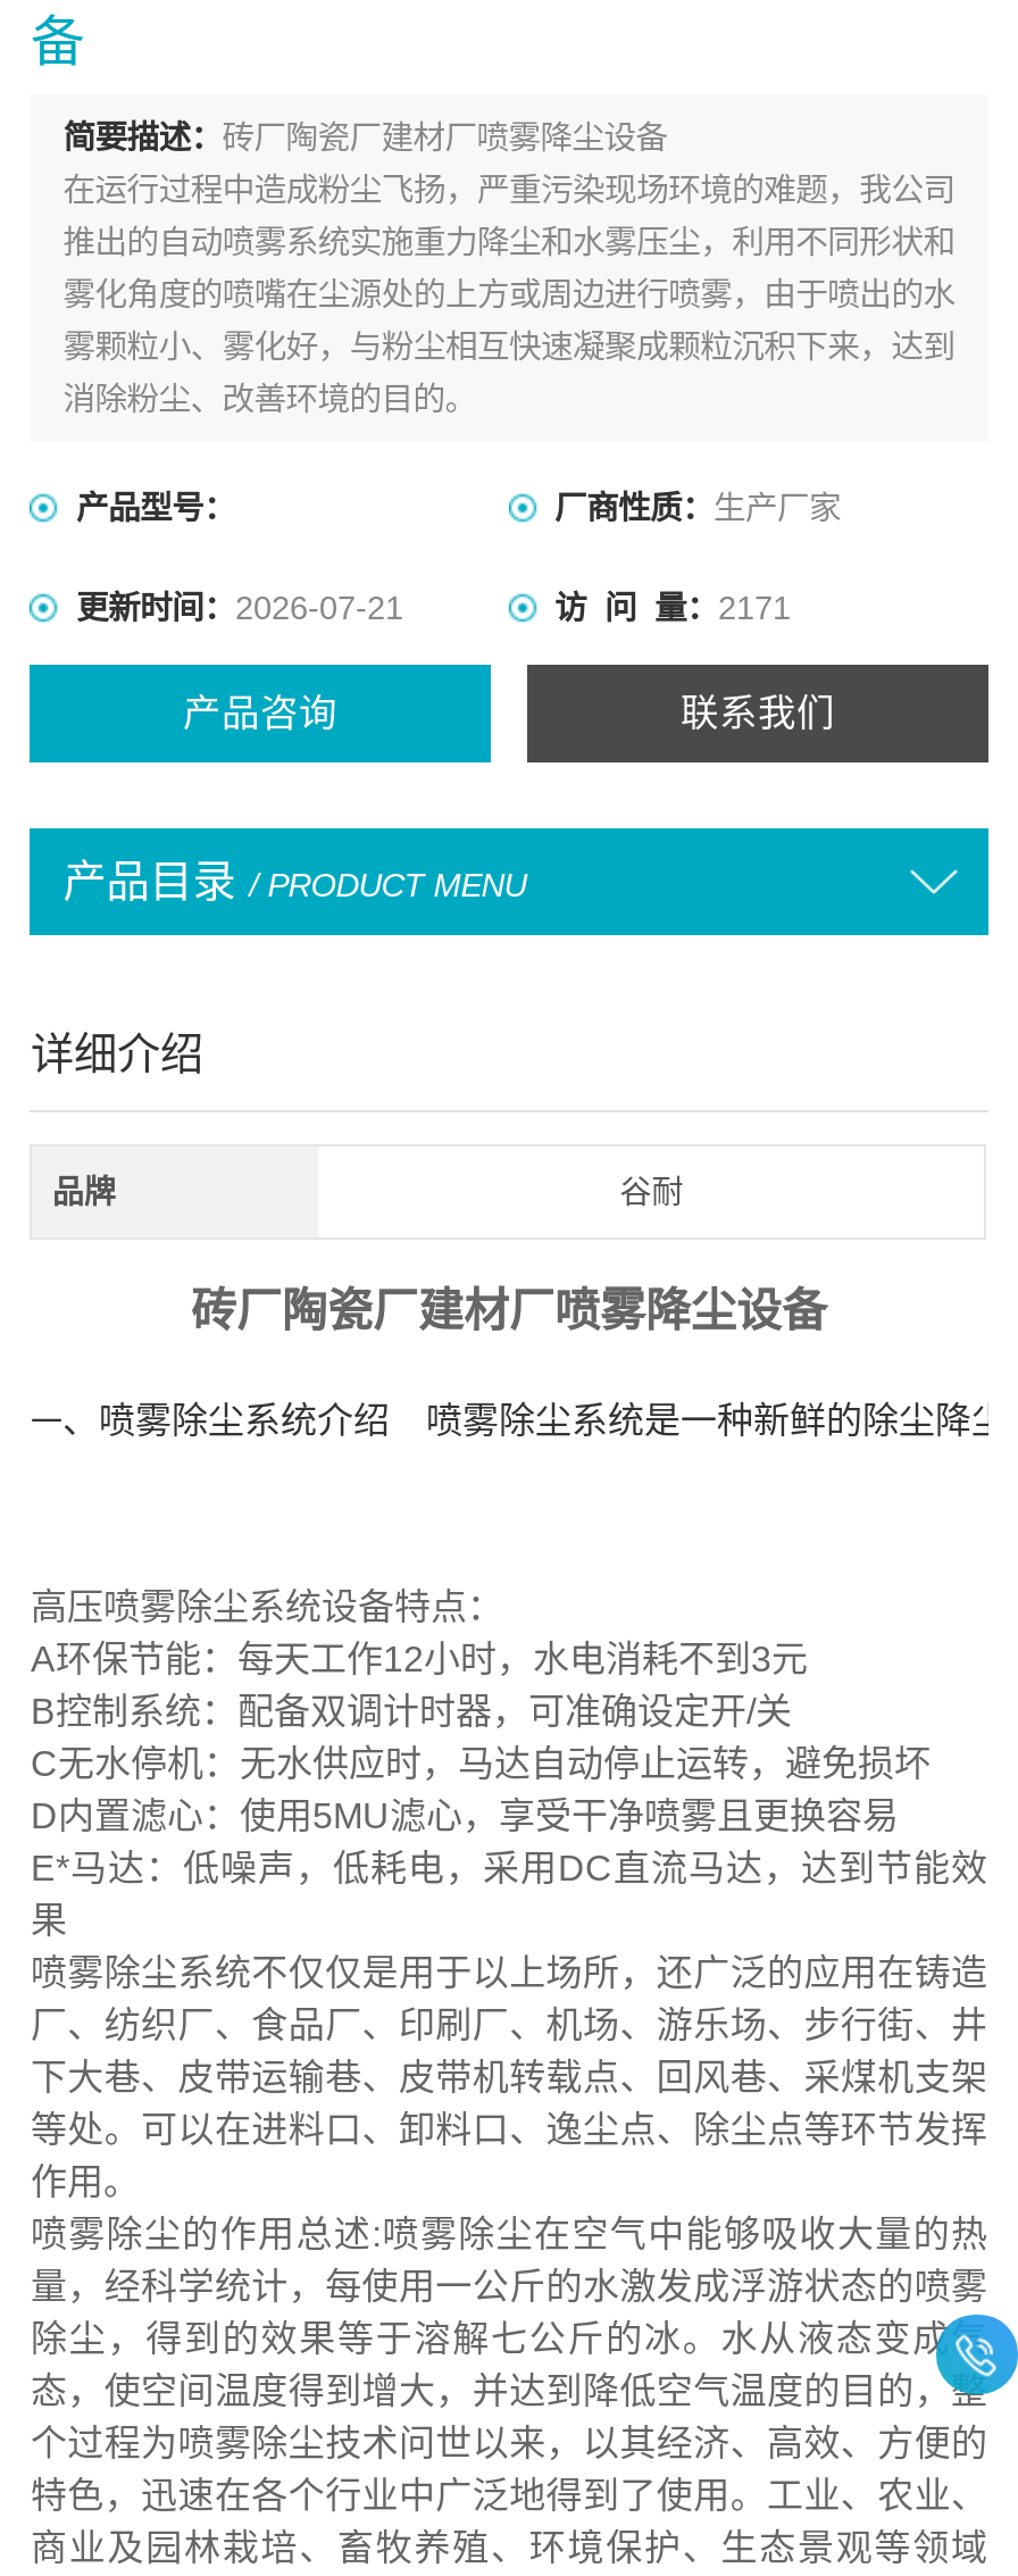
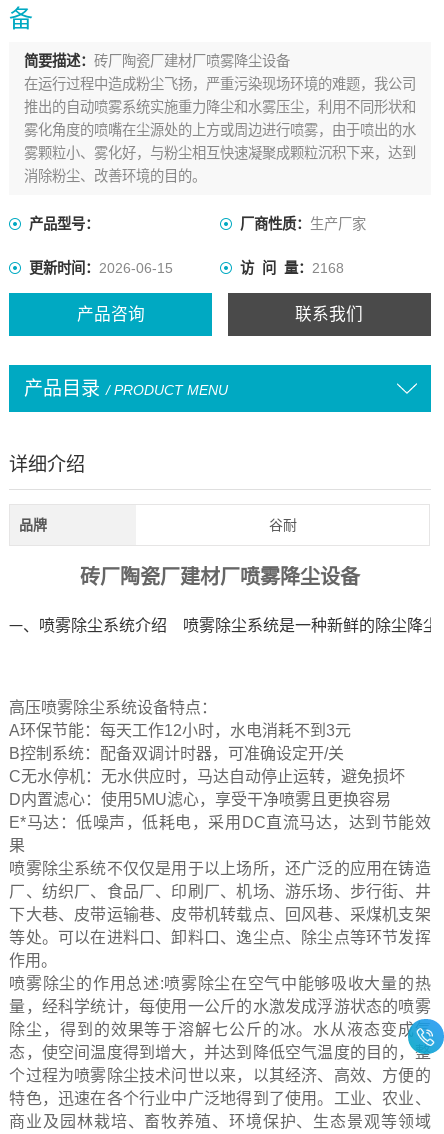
- 更新时间：2026-07-21
+ 更新时间：2026-06-15

- 访 问 量：2171
+ 访 问 量：2168
